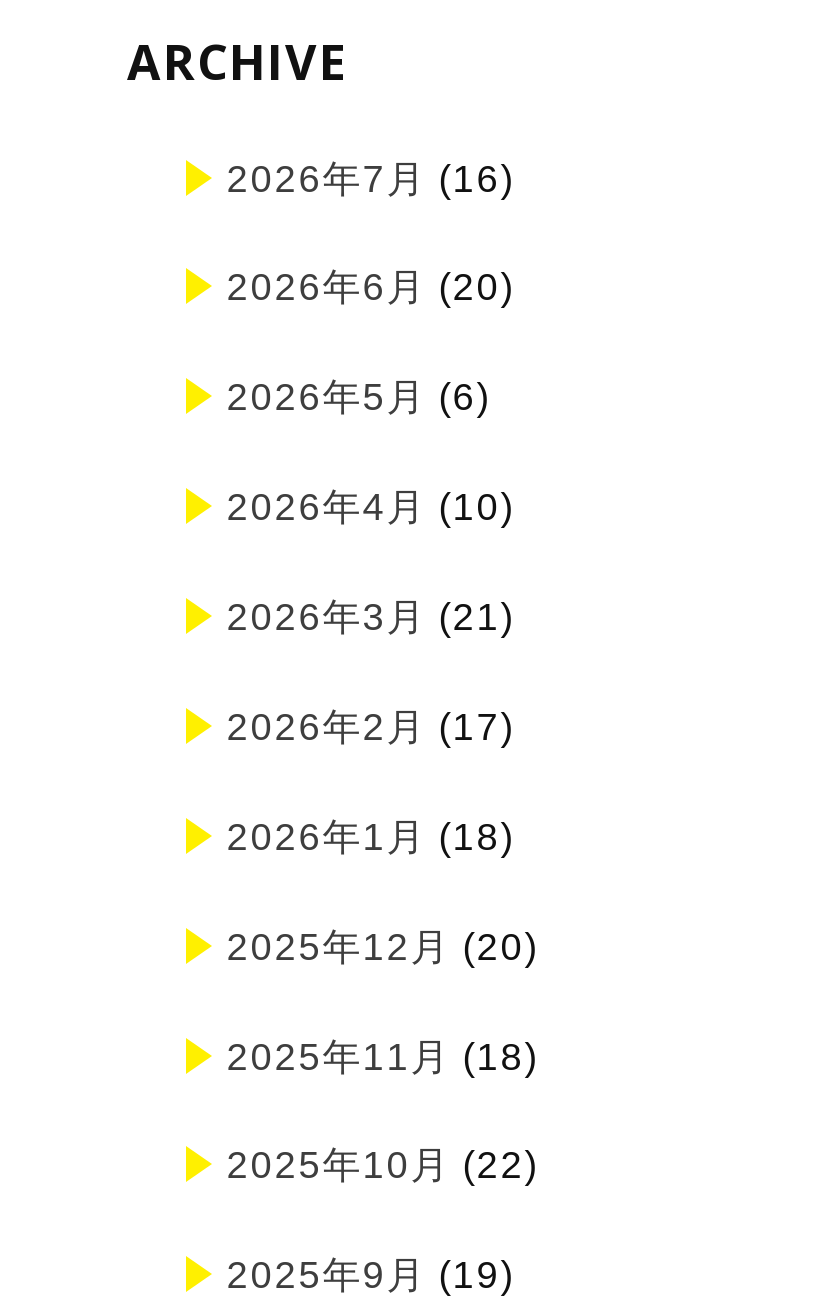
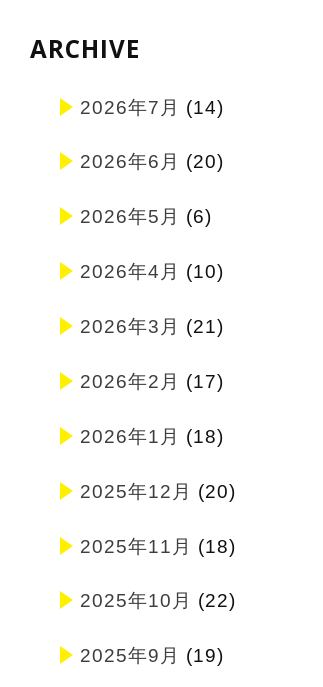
- 2026年7月(16)
+ 2026年7月(14)
